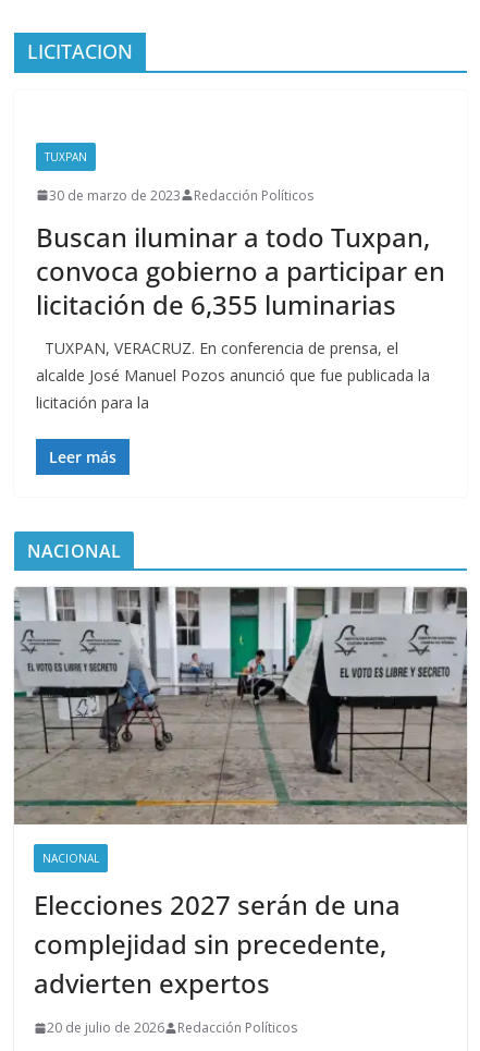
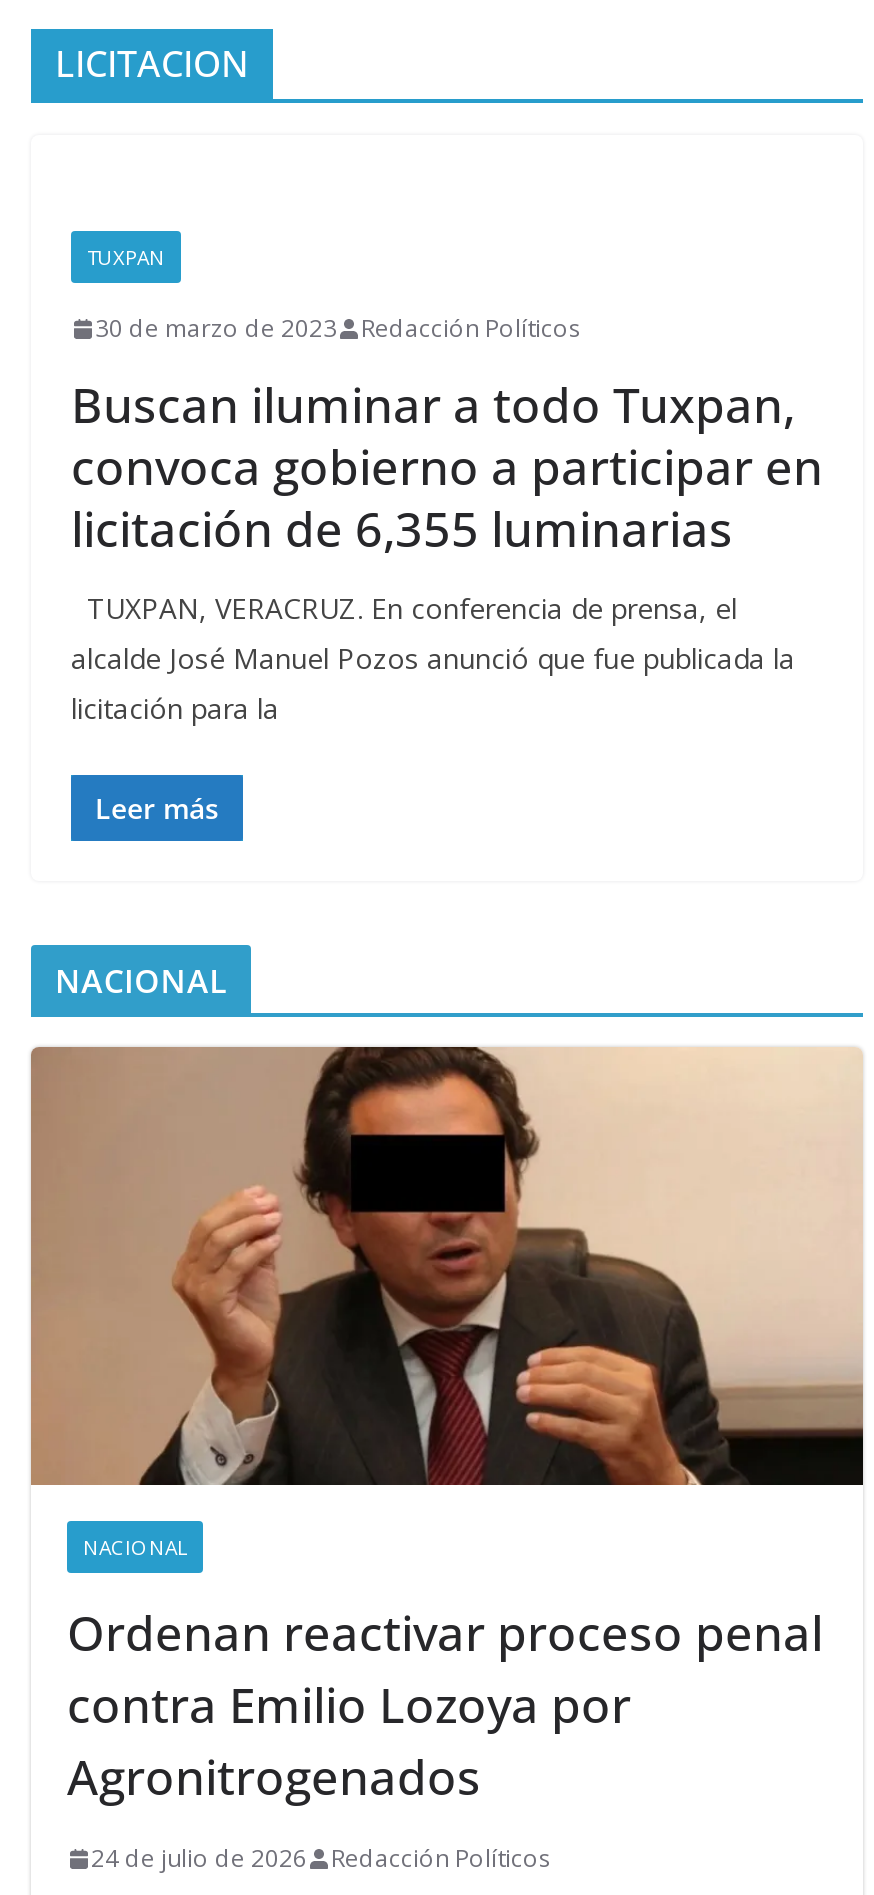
- [image]
+ [image]

- Elecciones 2027 serán de una
- complejidad sin precedente,
- advierten expertos
+ Ordenan reactivar proceso penal
+ contra Emilio Lozoya por
+ Agronitrogenados

- 20 de julio de 2026 Redacción Políticos
+ 24 de julio de 2026 Redacción Políticos
